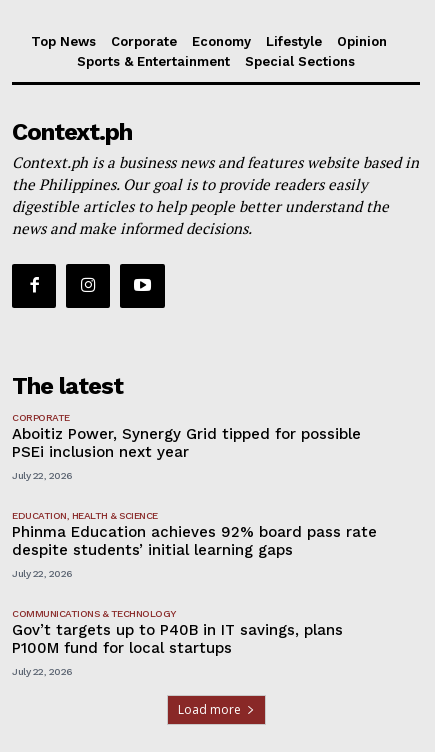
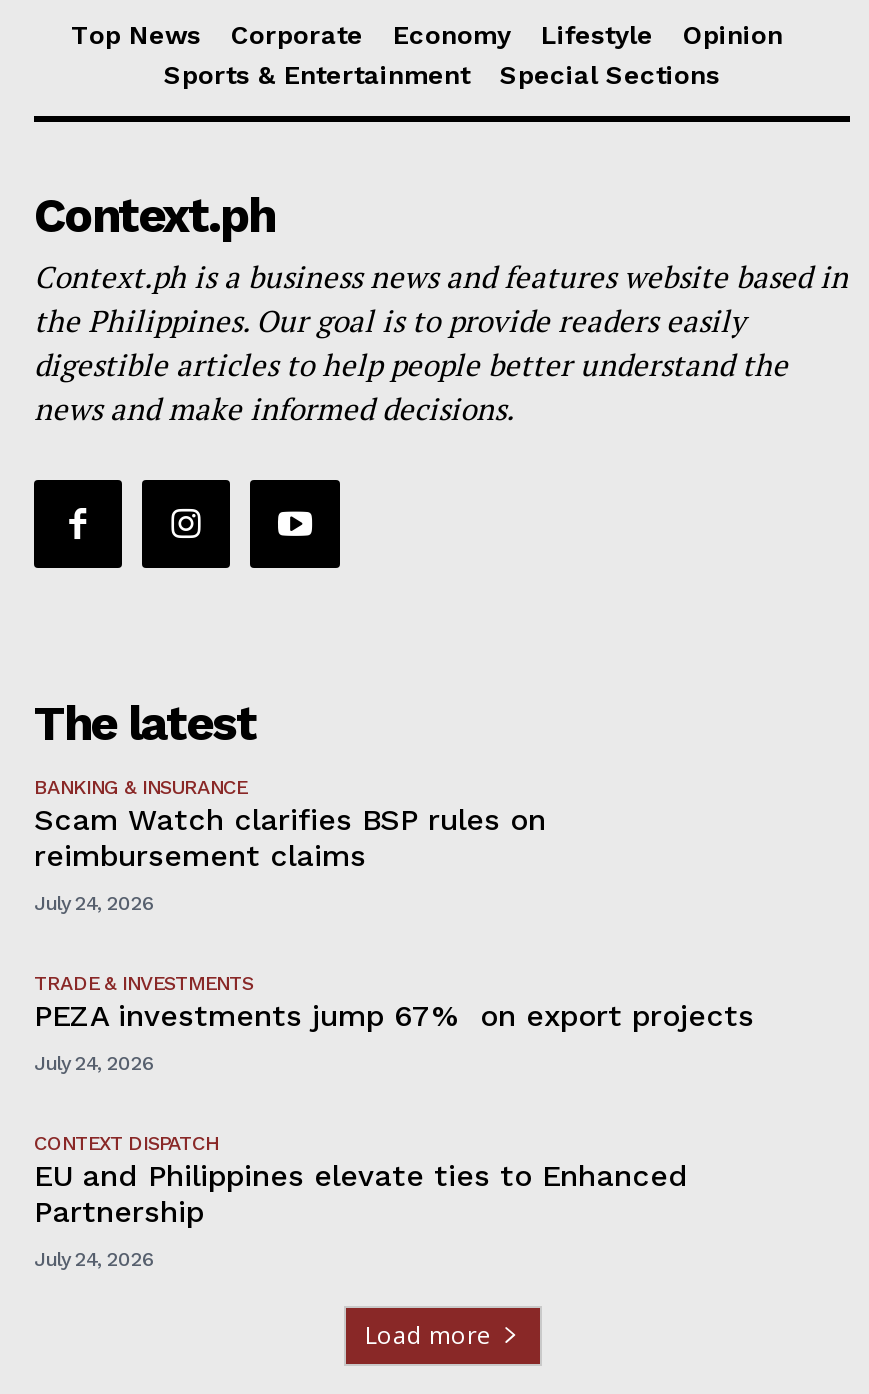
- CORPORATE
- Aboitiz Power, Synergy Grid tipped for possible
- PSEi inclusion next year
+ BANKING & INSURANCE
+ Scam Watch clarifies BSP rules on
+ reimbursement claims

- July 22, 2026
+ July 24, 2026

- EDUCATION, HEALTH & SCIENCE
- Phinma Education achieves 92% board pass rate
- despite students’ initial learning gaps
+ TRADE & INVESTMENTS
+ PEZA investments jump 67% on export projects

- July 22, 2026
+ July 24, 2026

- COMMUNICATIONS & TECHNOLOGY
- Gov’t targets up to P40B in IT savings, plans
- P100M fund for local startups
+ CONTEXT DISPATCH
+ EU and Philippines elevate ties to Enhanced
+ Partnership

- July 22, 2026
+ July 24, 2026
